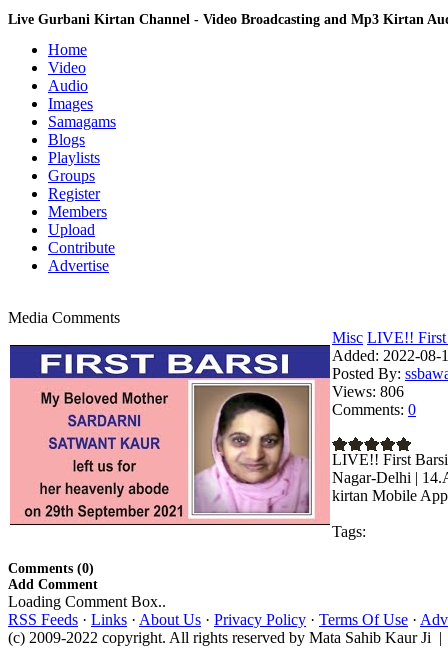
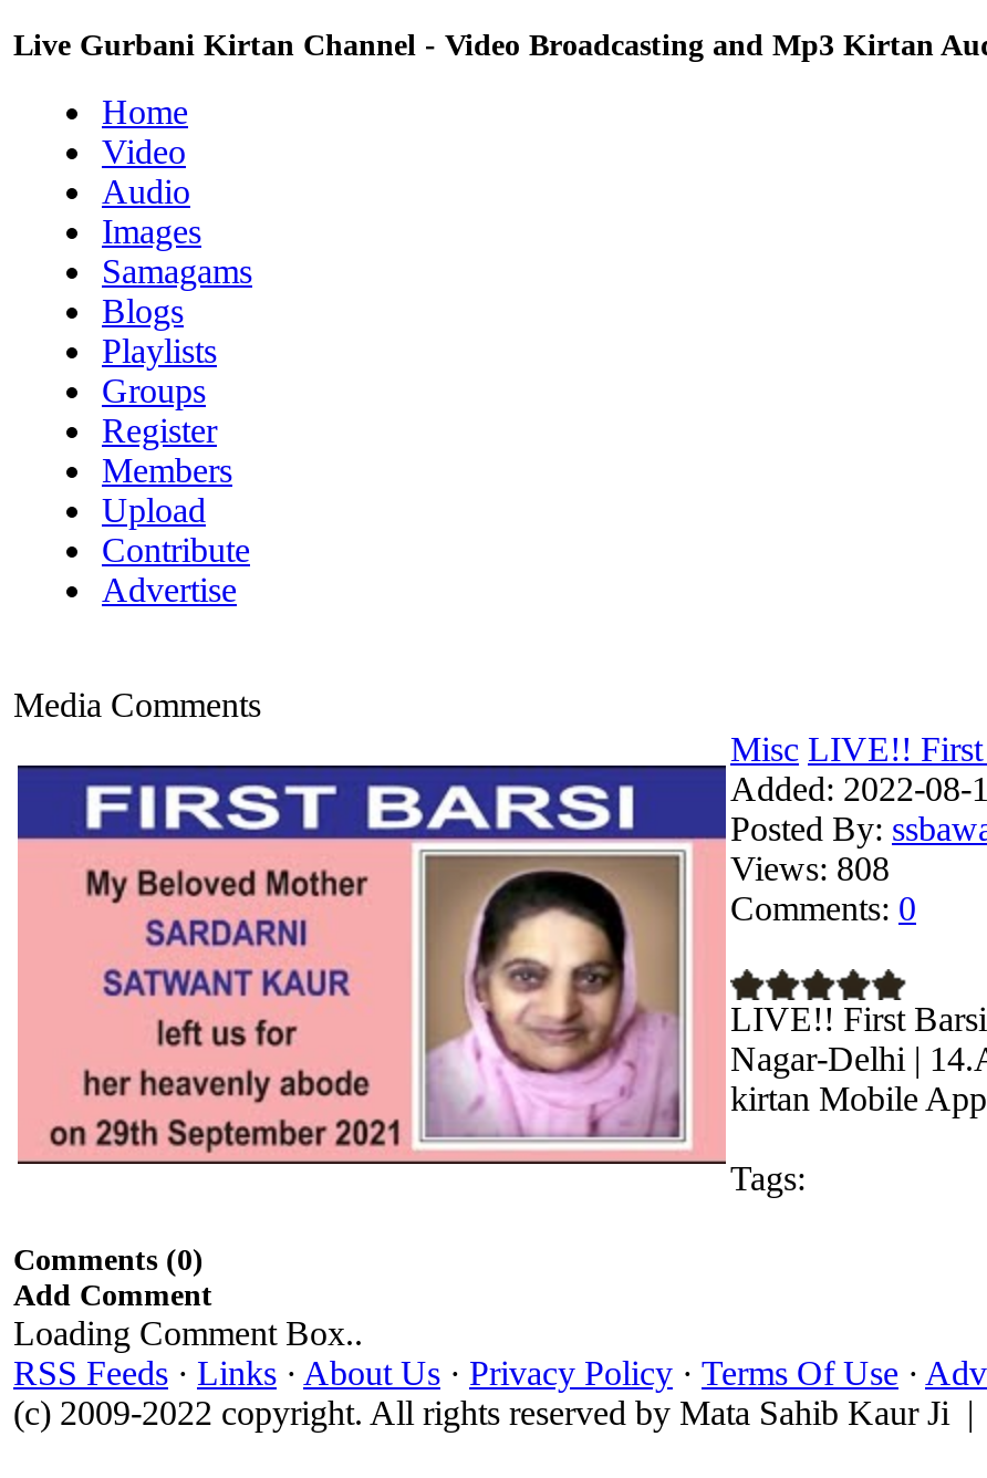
- Views: 806
+ Views: 808
